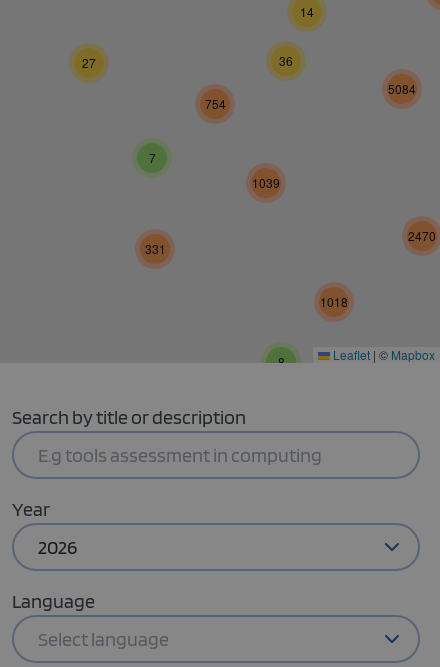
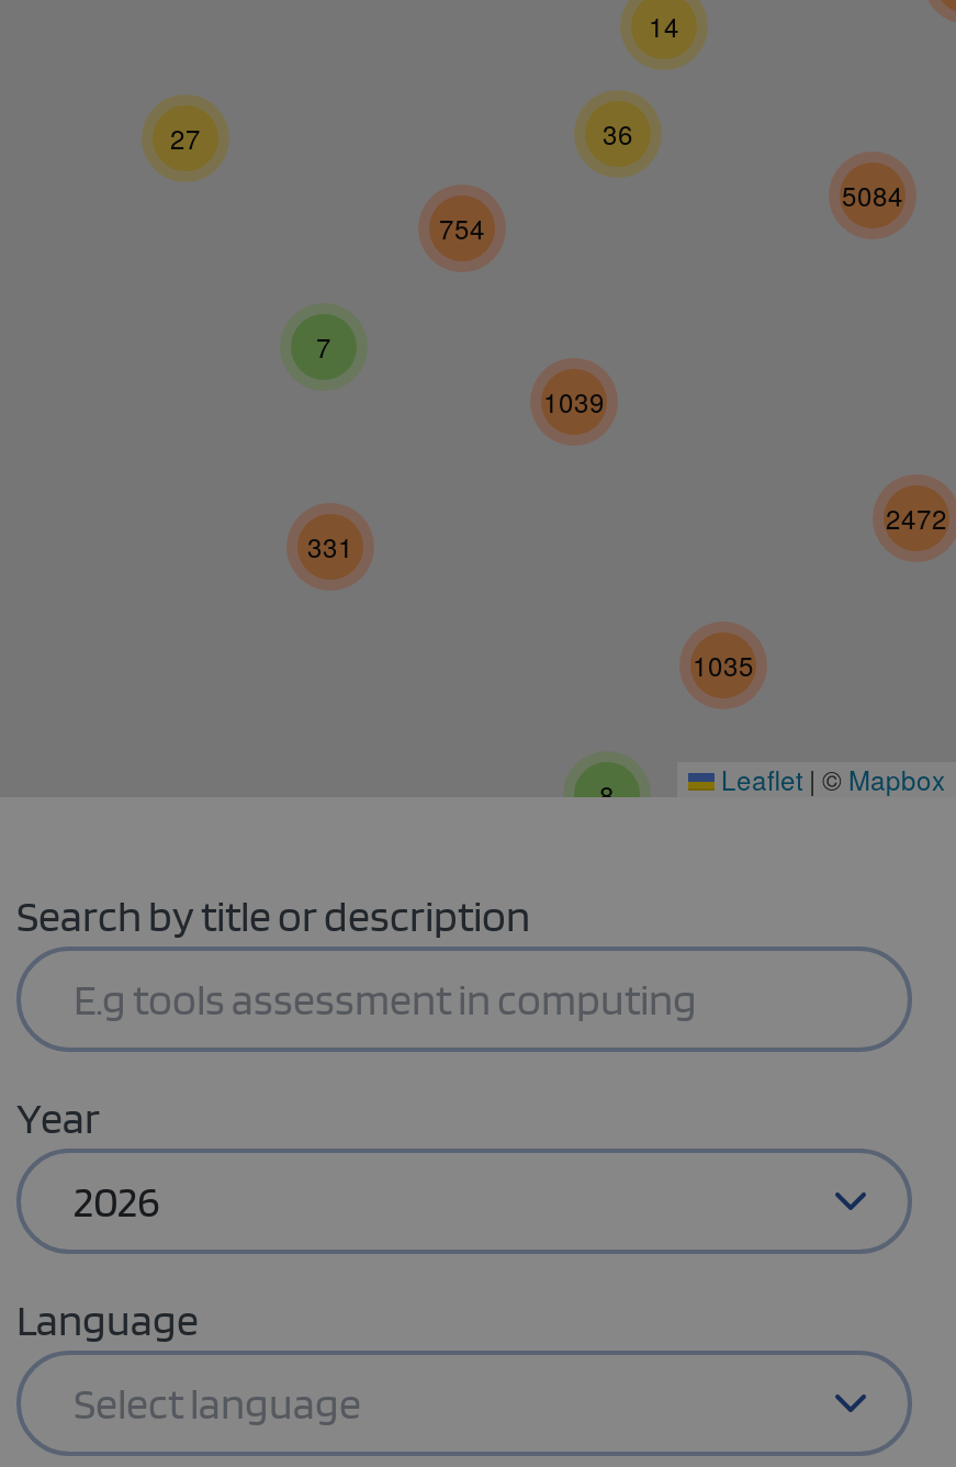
- 2470
+ 2472

- 1018
+ 1035
